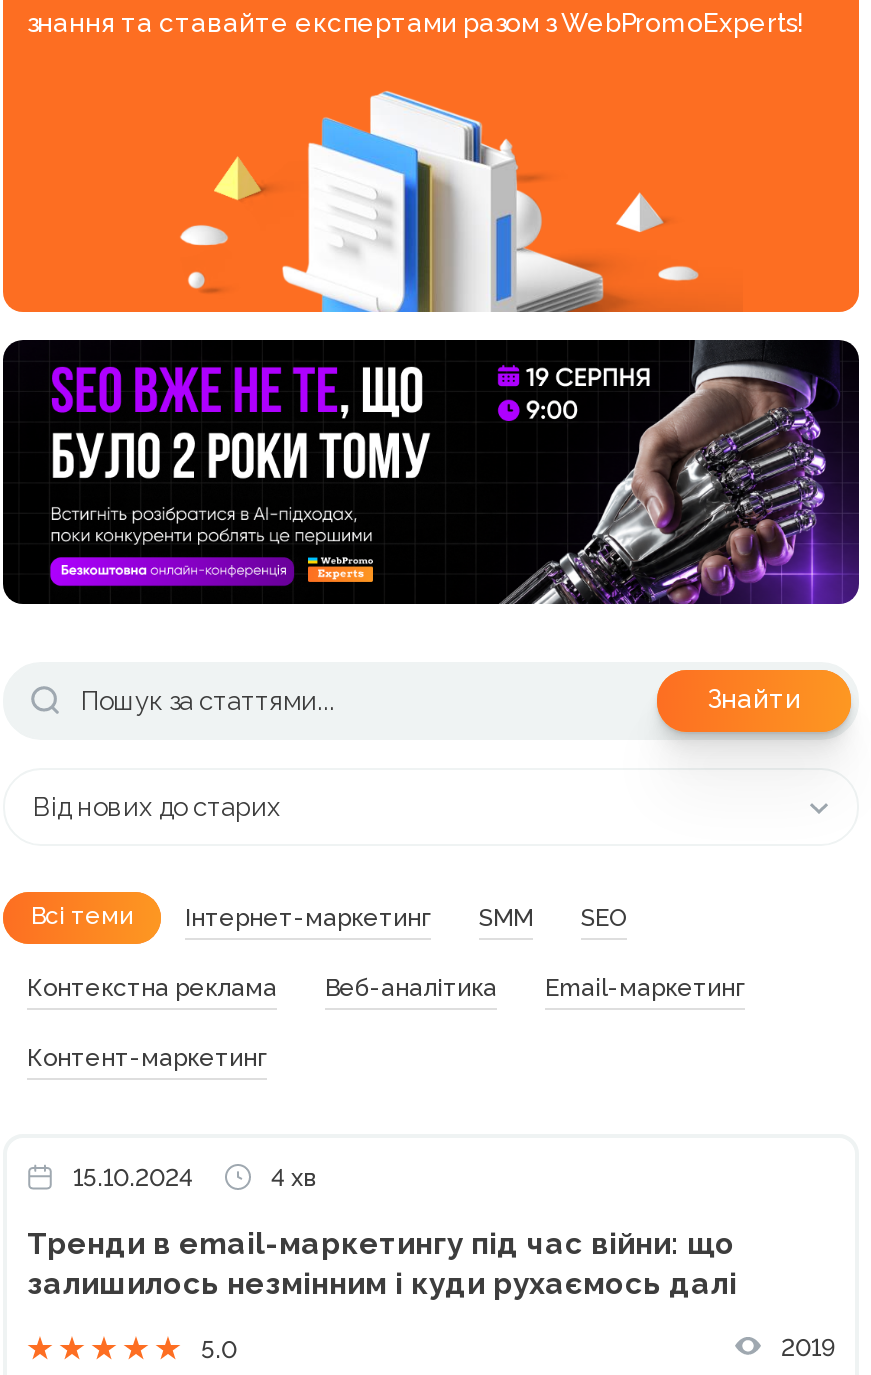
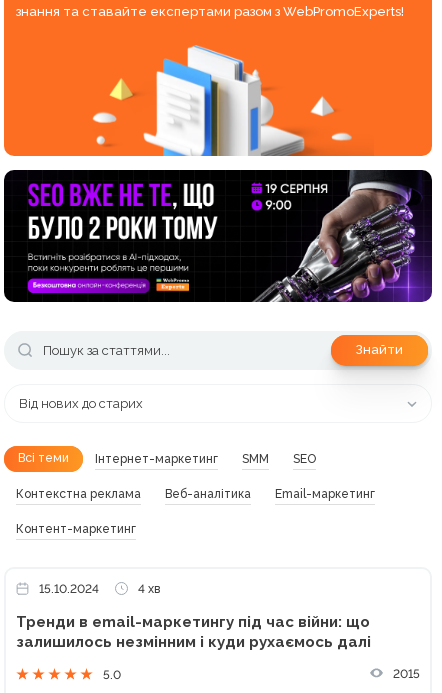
- 2019
+ 2015
